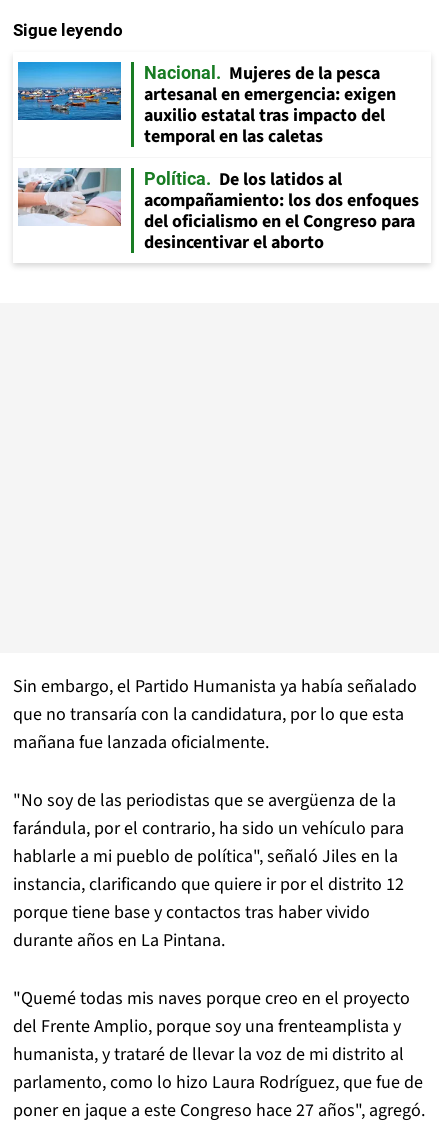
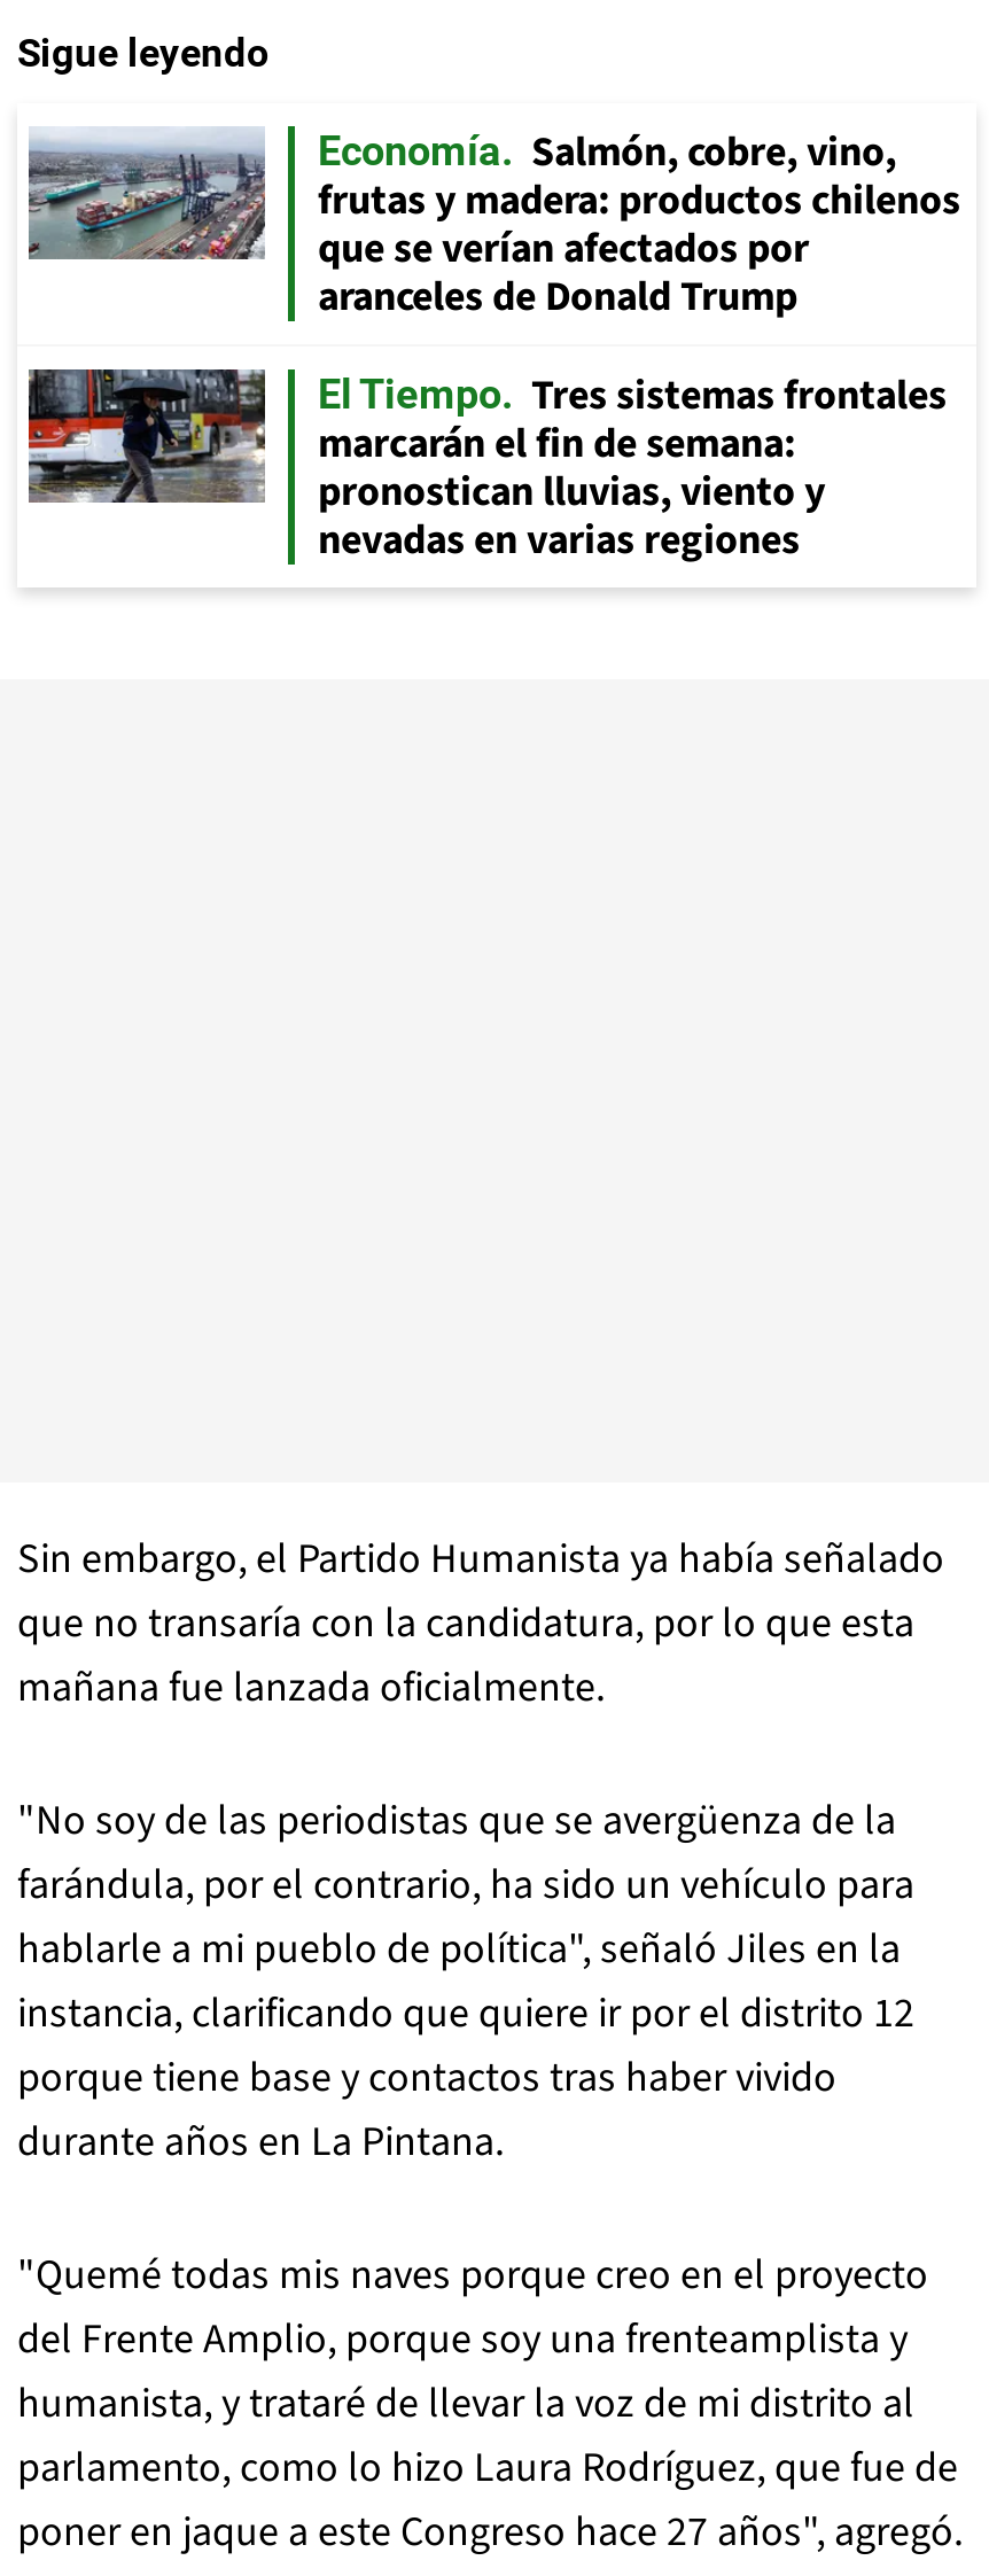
- [image]
- Nacional
- Mujeres de la pesca
- artesanal en emergencia: exigen
- auxilio estatal tras impacto del
- temporal en las caletas
+ [image]
+ Economía
+ Salmón, cobre, vino,
+ frutas y madera: productos chilenos
+ que se verían afectados por
+ aranceles de Donald Trump

- [image]
- Política
- De los latidos al
- acompañamiento: los dos enfoques
- del oficialismo en el Congreso para
- desincentivar el aborto
+ [image]
+ El Tiempo
+ Tres sistemas frontales
+ marcarán el fin de semana:
+ pronostican lluvias, viento y
+ nevadas en varias regiones
